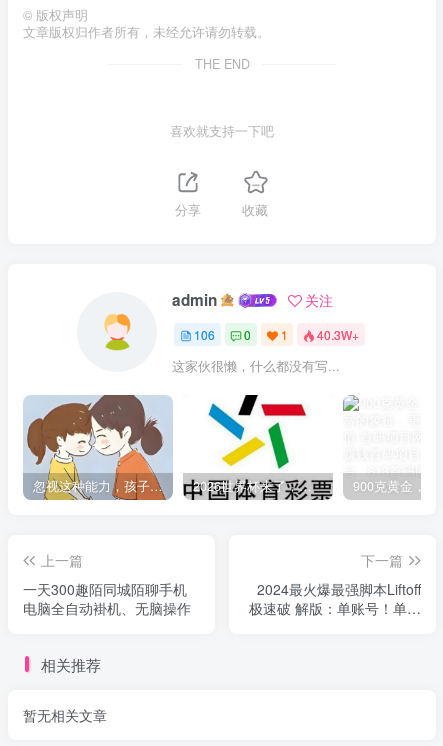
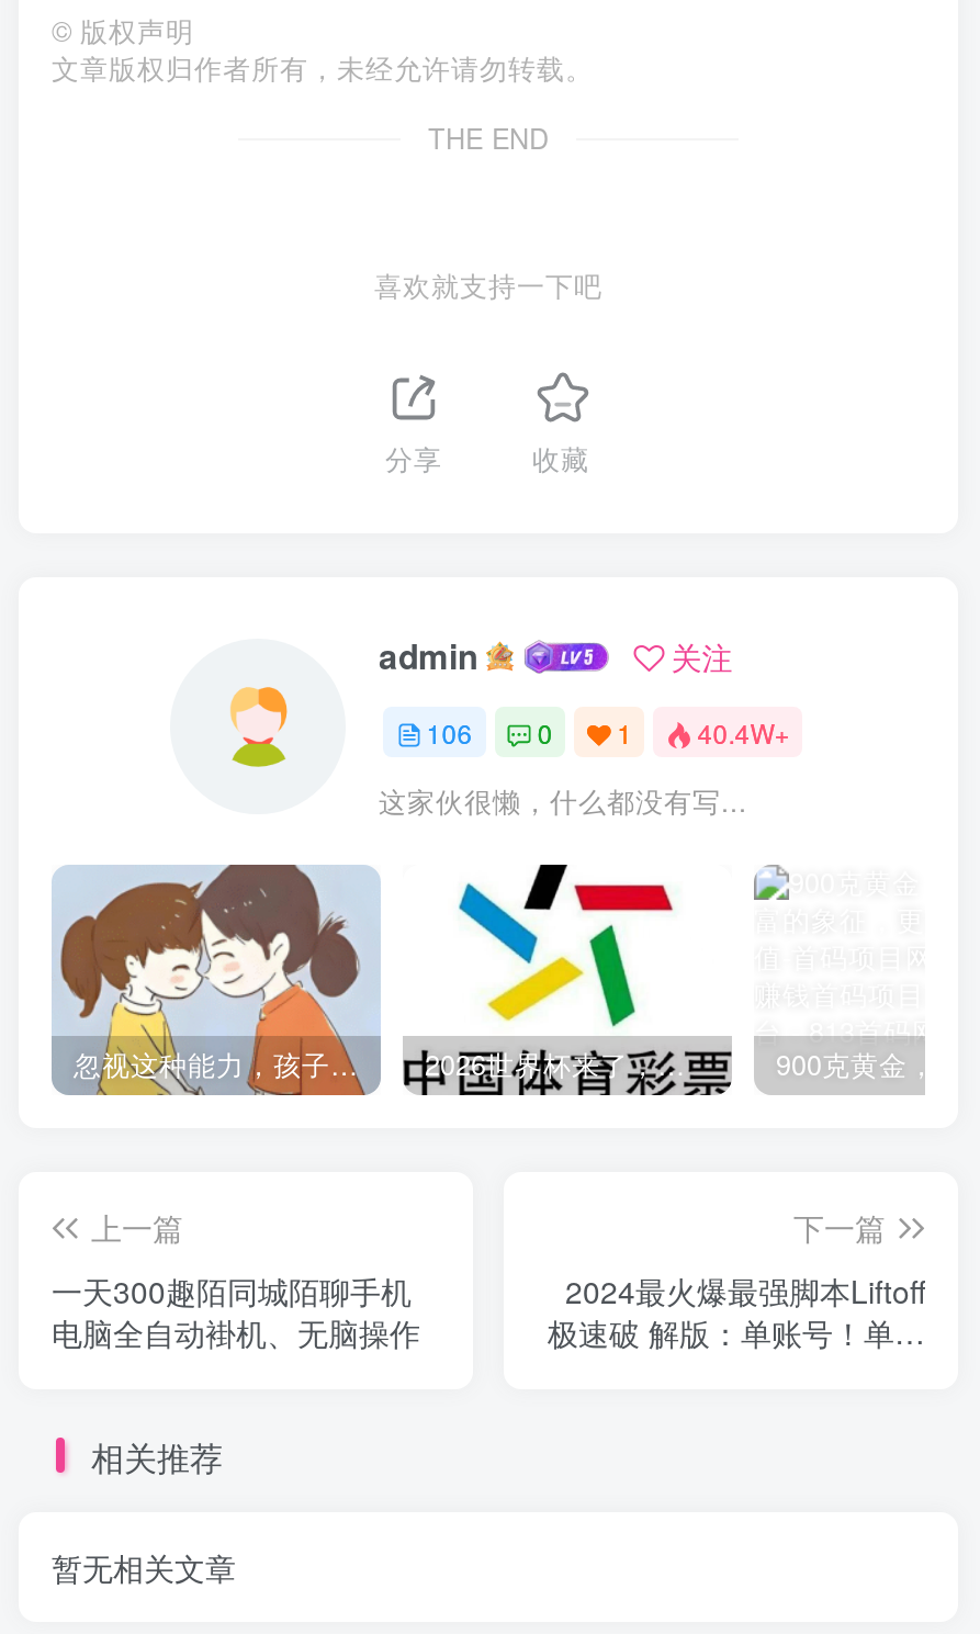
- 106 0 1 40.3W+
+ 106 0 1 40.4W+
